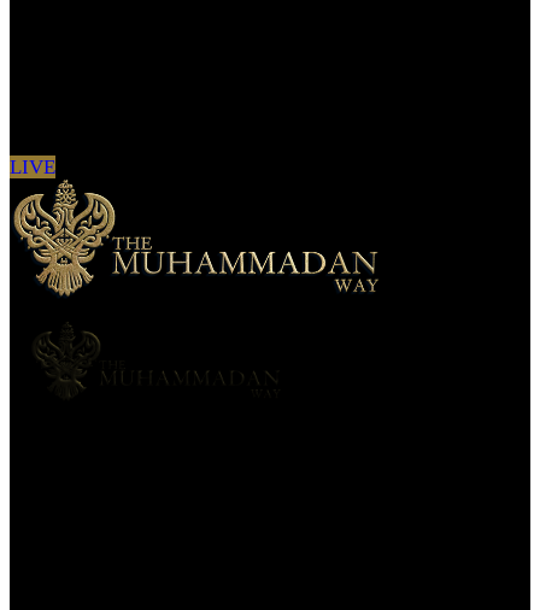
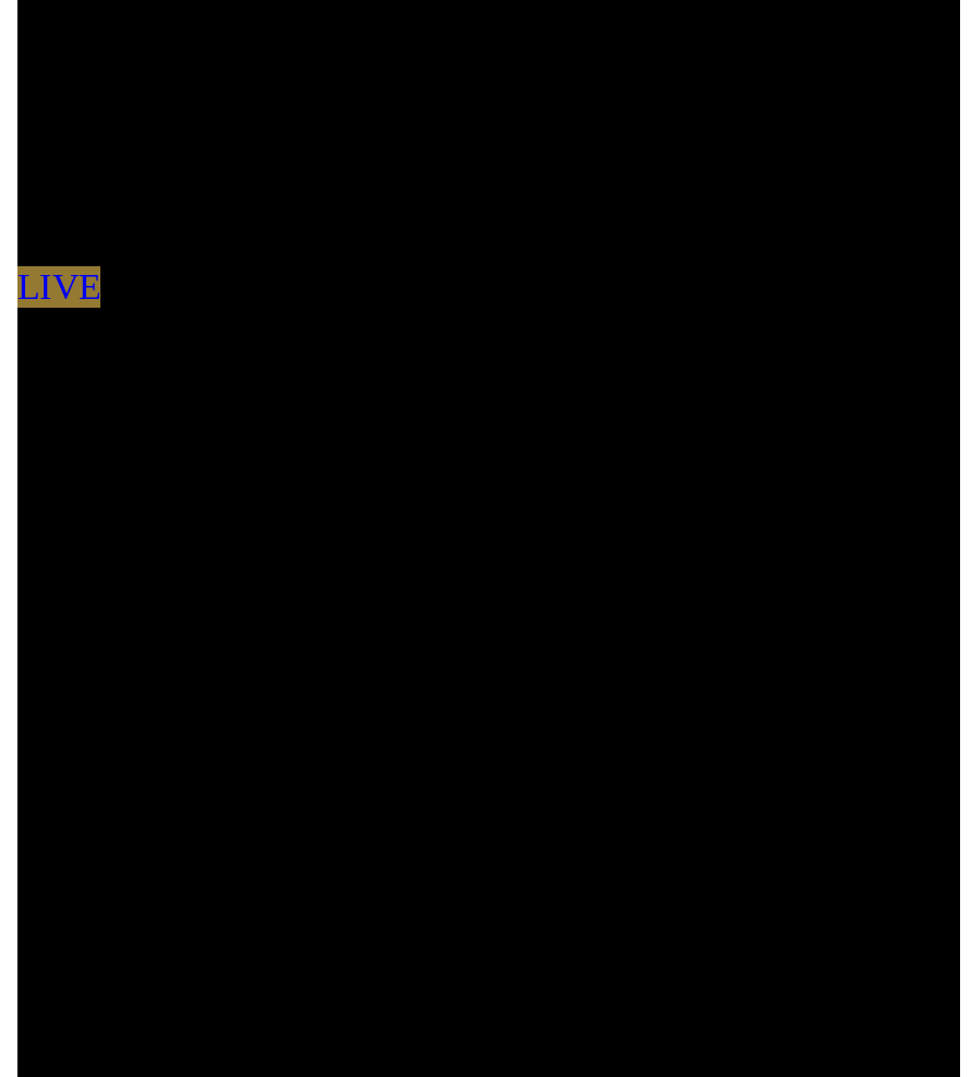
- [image]
